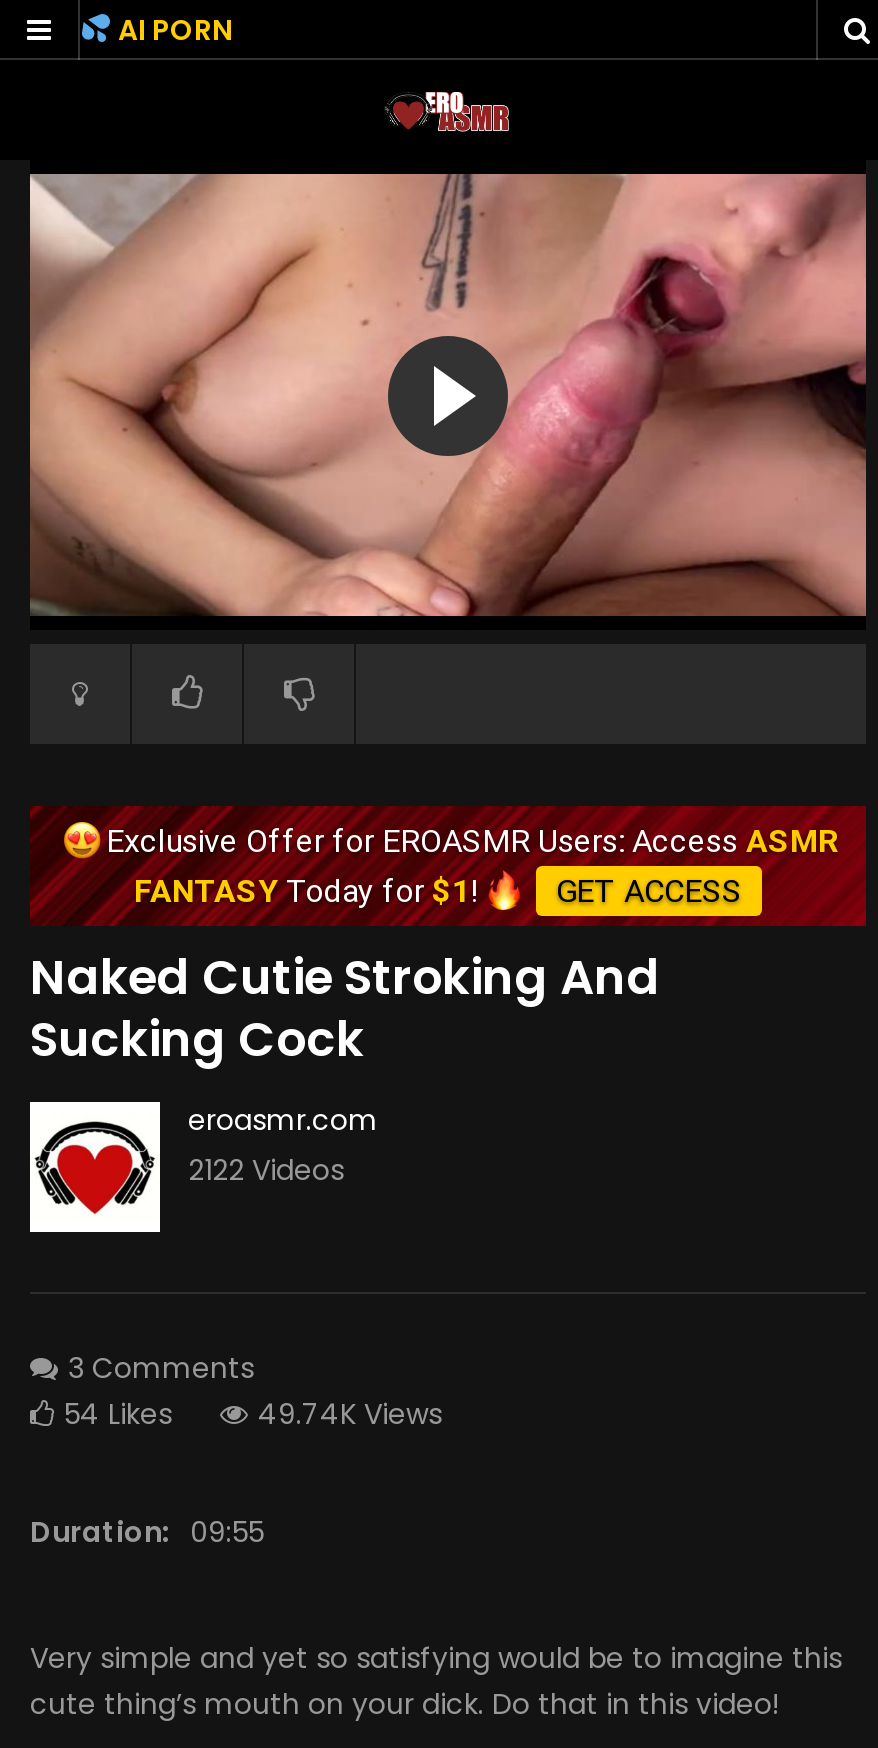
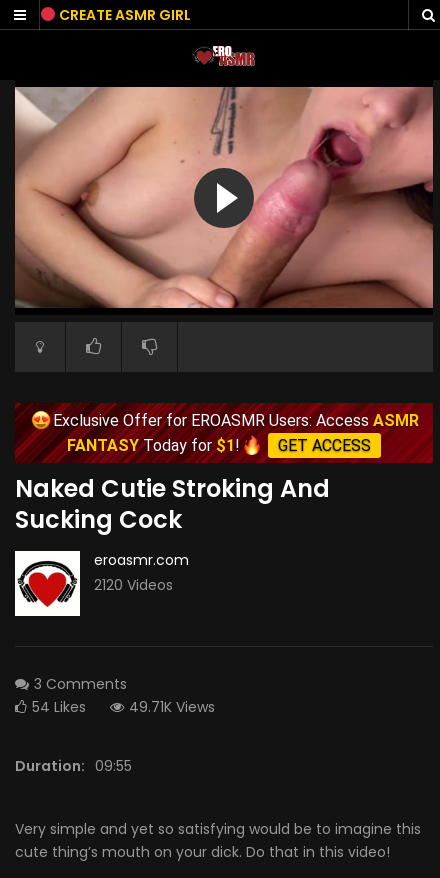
- AI PORN
+ CREATE ASMR GIRL

- 2122 Videos
+ 2120 Videos

- 49.74K Views
+ 49.71K Views
